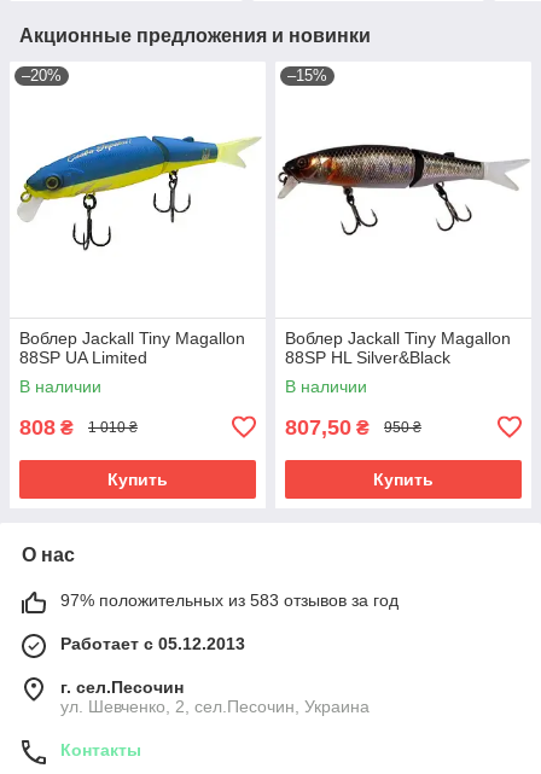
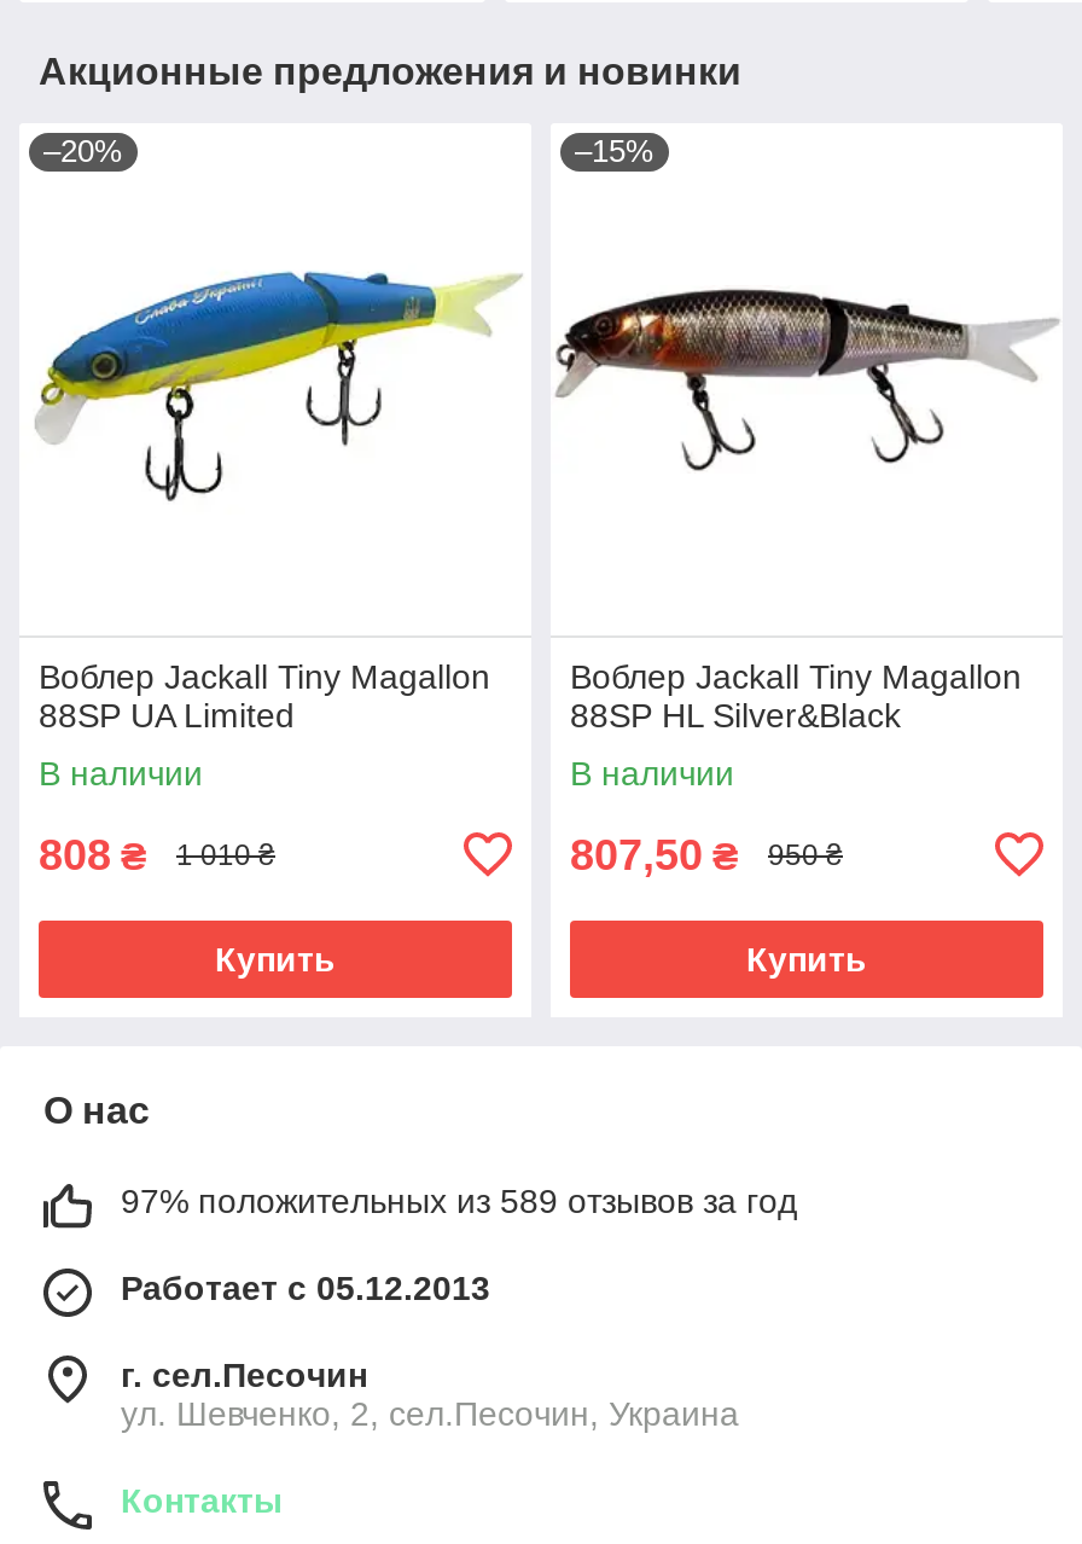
- 97% положительных из 583 отзывов за год
+ 97% положительных из 589 отзывов за год
